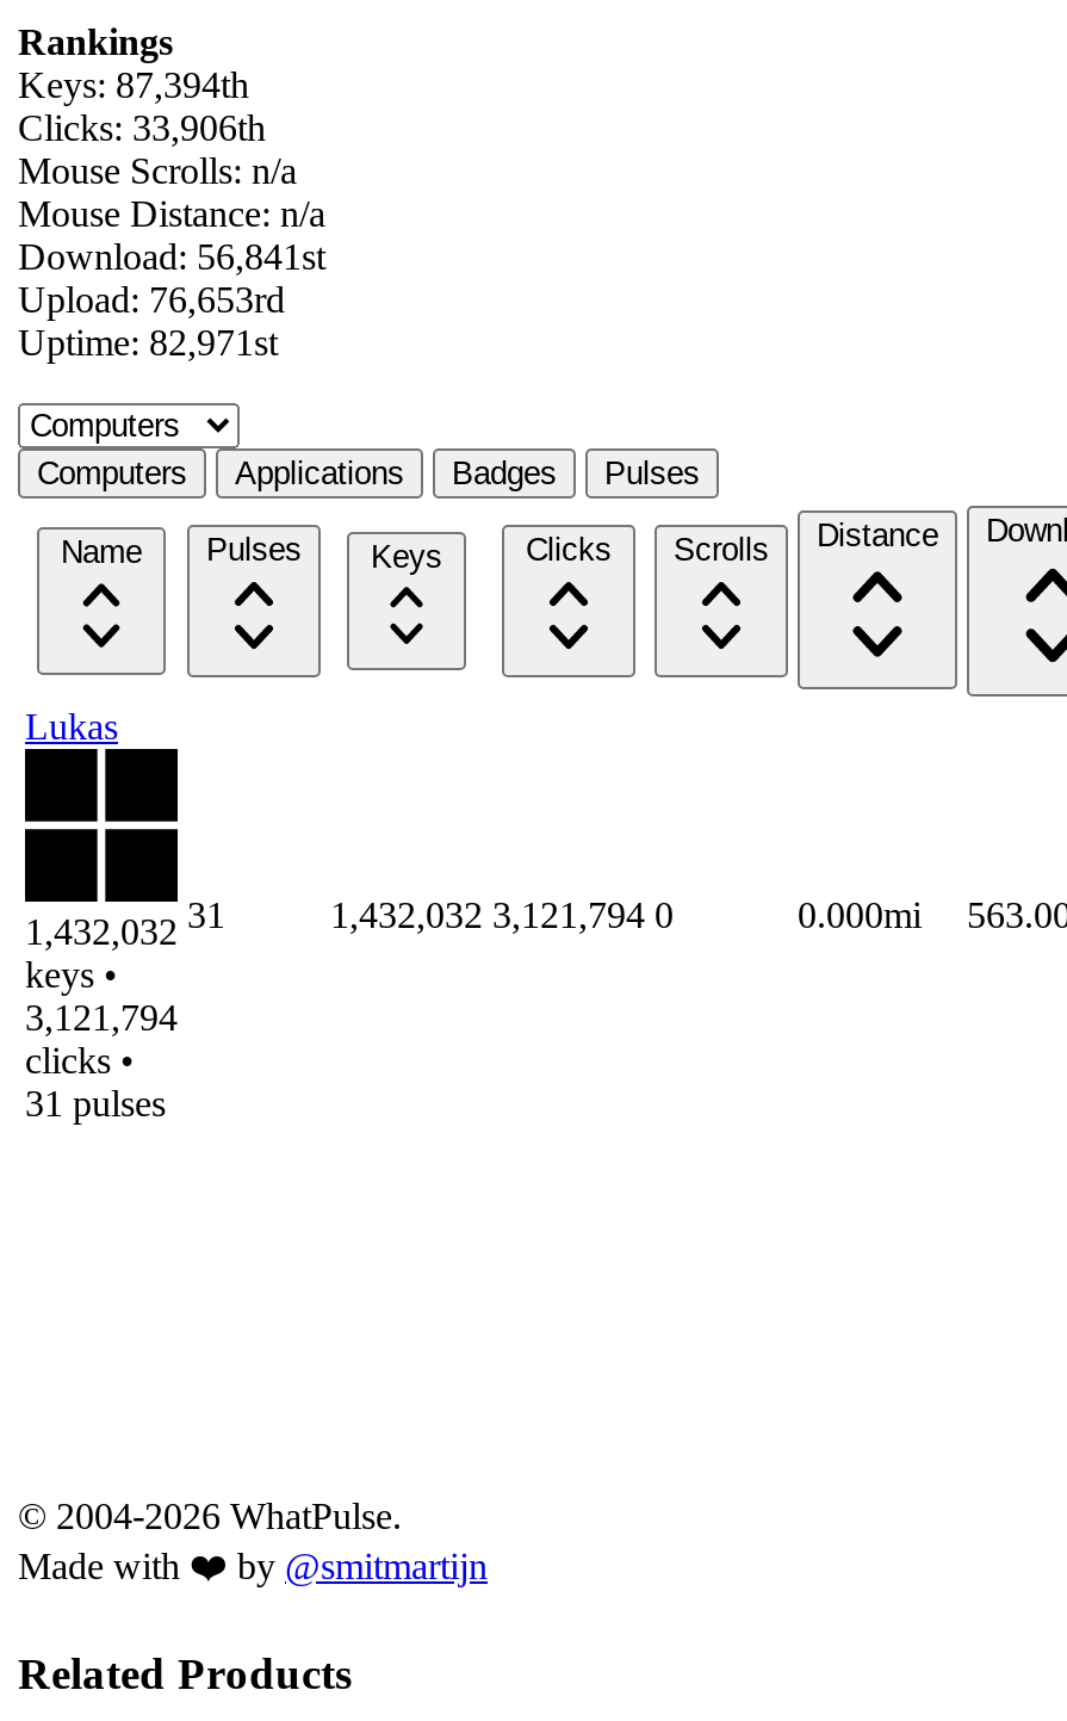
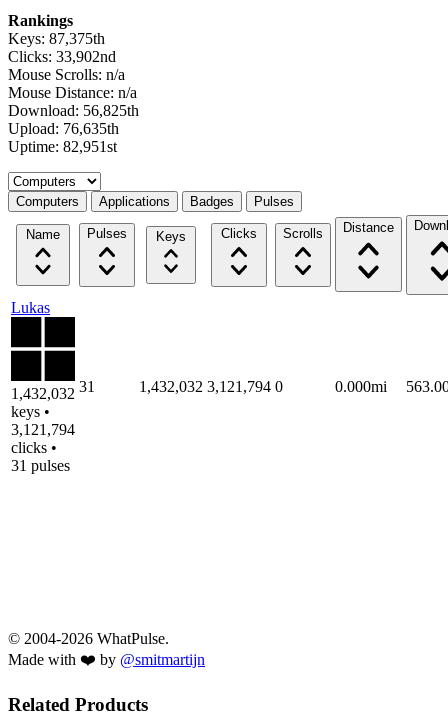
- Keys: 87,394th
+ Keys: 87,375th

- Clicks: 33,906th
+ Clicks: 33,902nd

- Download: 56,841st
+ Download: 56,825th

- Upload: 76,653rd
+ Upload: 76,635th

- Uptime: 82,971st
+ Uptime: 82,951st
